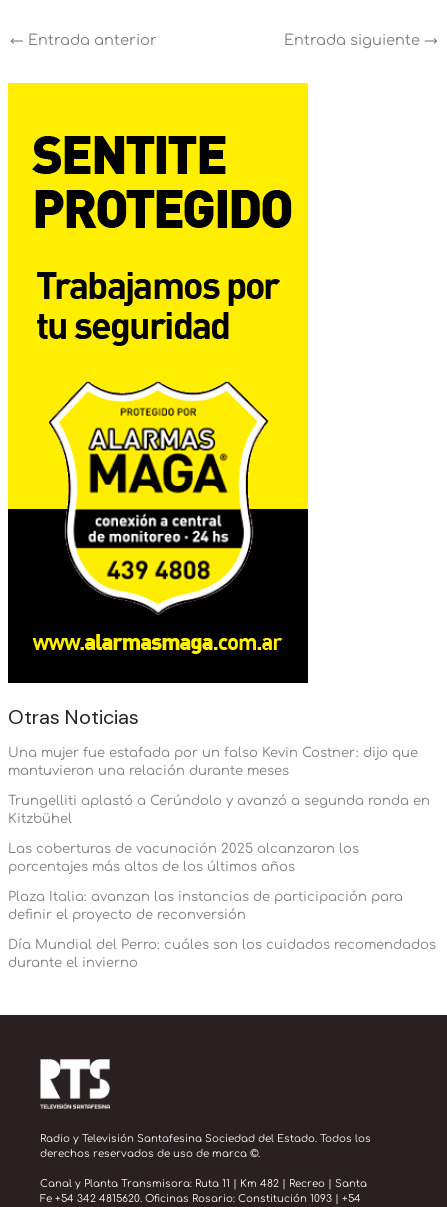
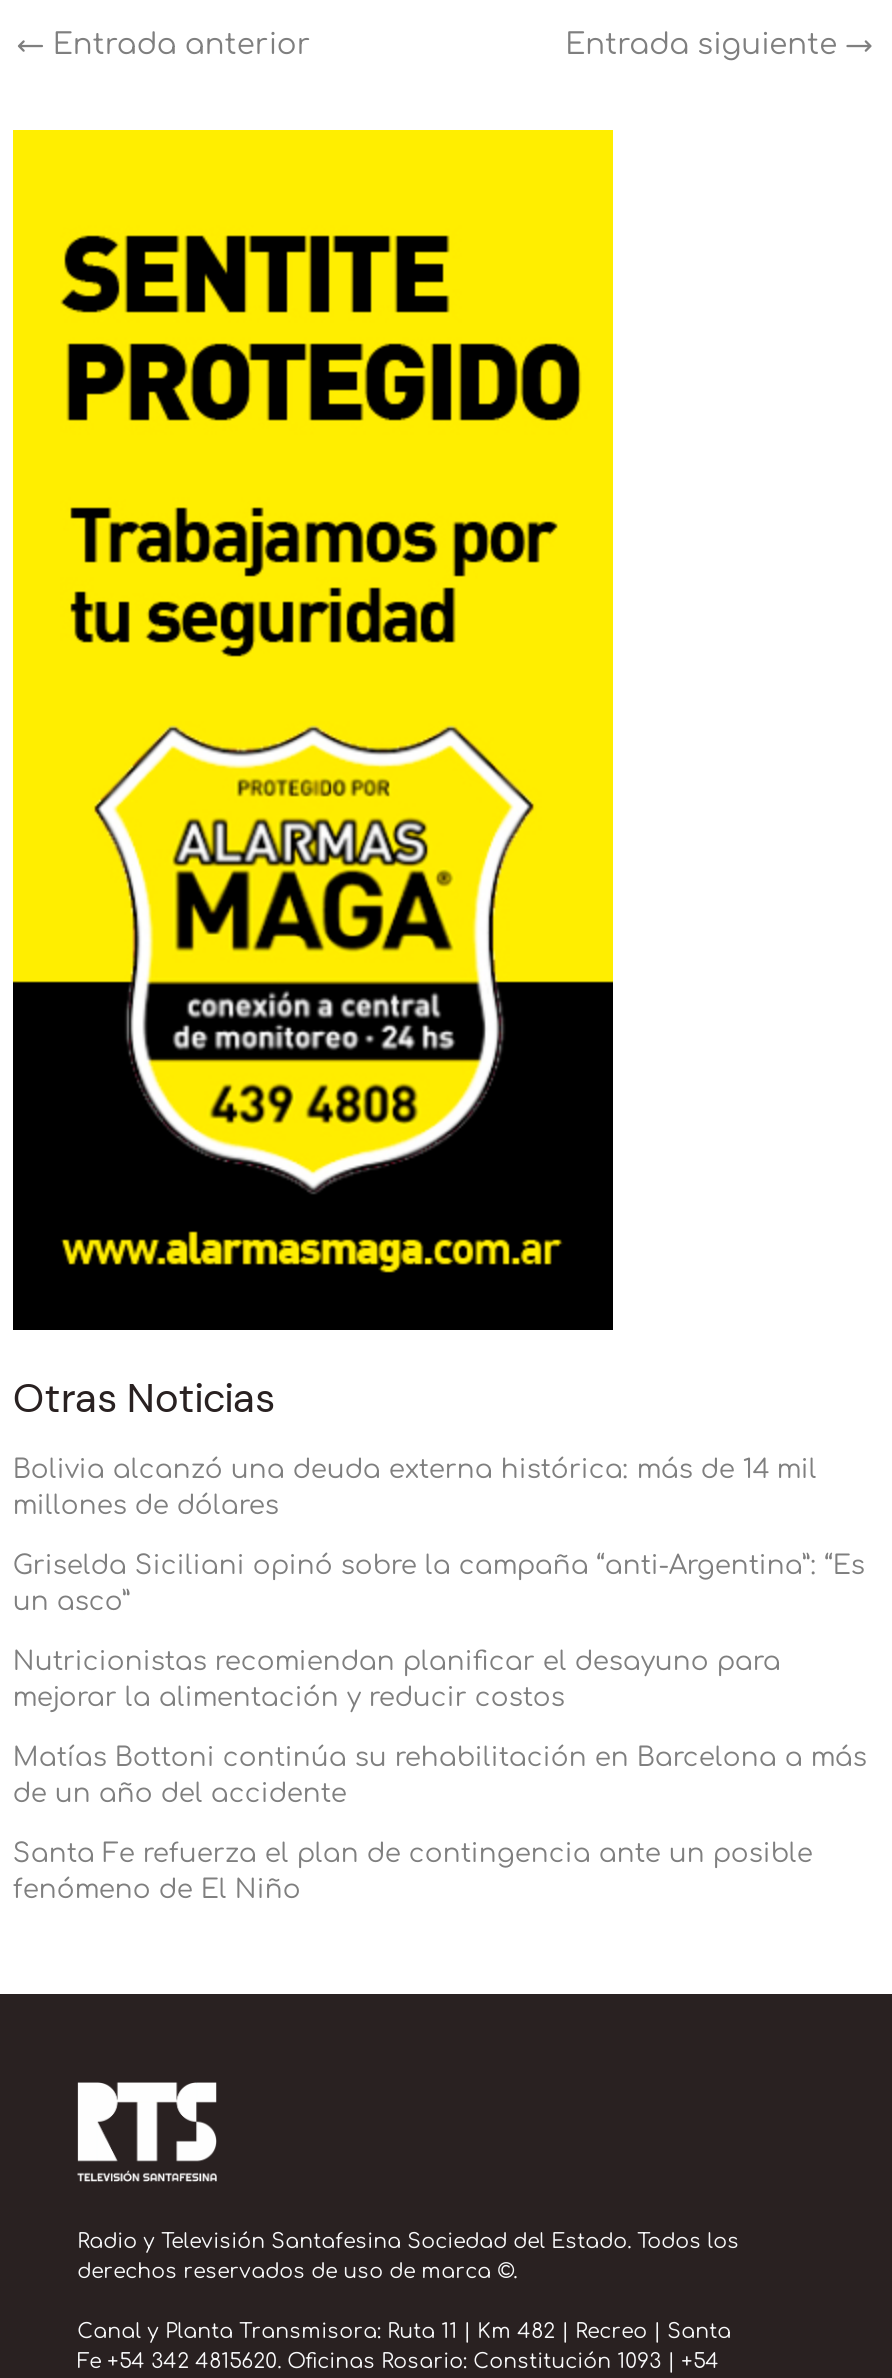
- Una mujer fue estafada por un falso Kevin Costner: dijo que
- mantuvieron una relación durante meses
+ Bolivia alcanzó una deuda externa histórica: más de 14 mil
+ millones de dólares

- Trungelliti aplastó a Cerúndolo y avanzó a segunda ronda en
- Kitzbühel
+ Griselda Siciliani opinó sobre la campaña “anti-Argentina”: “Es
+ un asco”

- Las coberturas de vacunación 2025 alcanzaron los
- porcentajes más altos de los últimos años
+ Nutricionistas recomiendan planificar el desayuno para
+ mejorar la alimentación y reducir costos

- Plaza Italia: avanzan las instancias de participación para
- definir el proyecto de reconversión
+ Matías Bottoni continúa su rehabilitación en Barcelona a más
+ de un año del accidente

- Día Mundial del Perro: cuáles son los cuidados recomendados
- durante el invierno
+ Santa Fe refuerza el plan de contingencia ante un posible
+ fenómeno de El Niño
